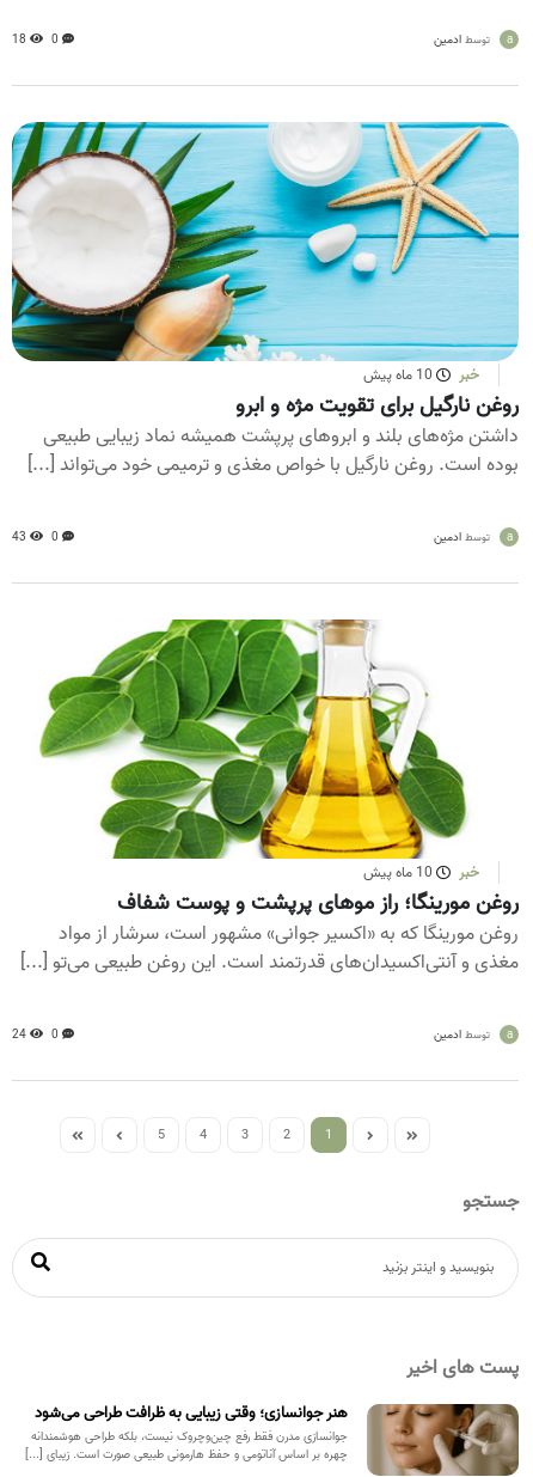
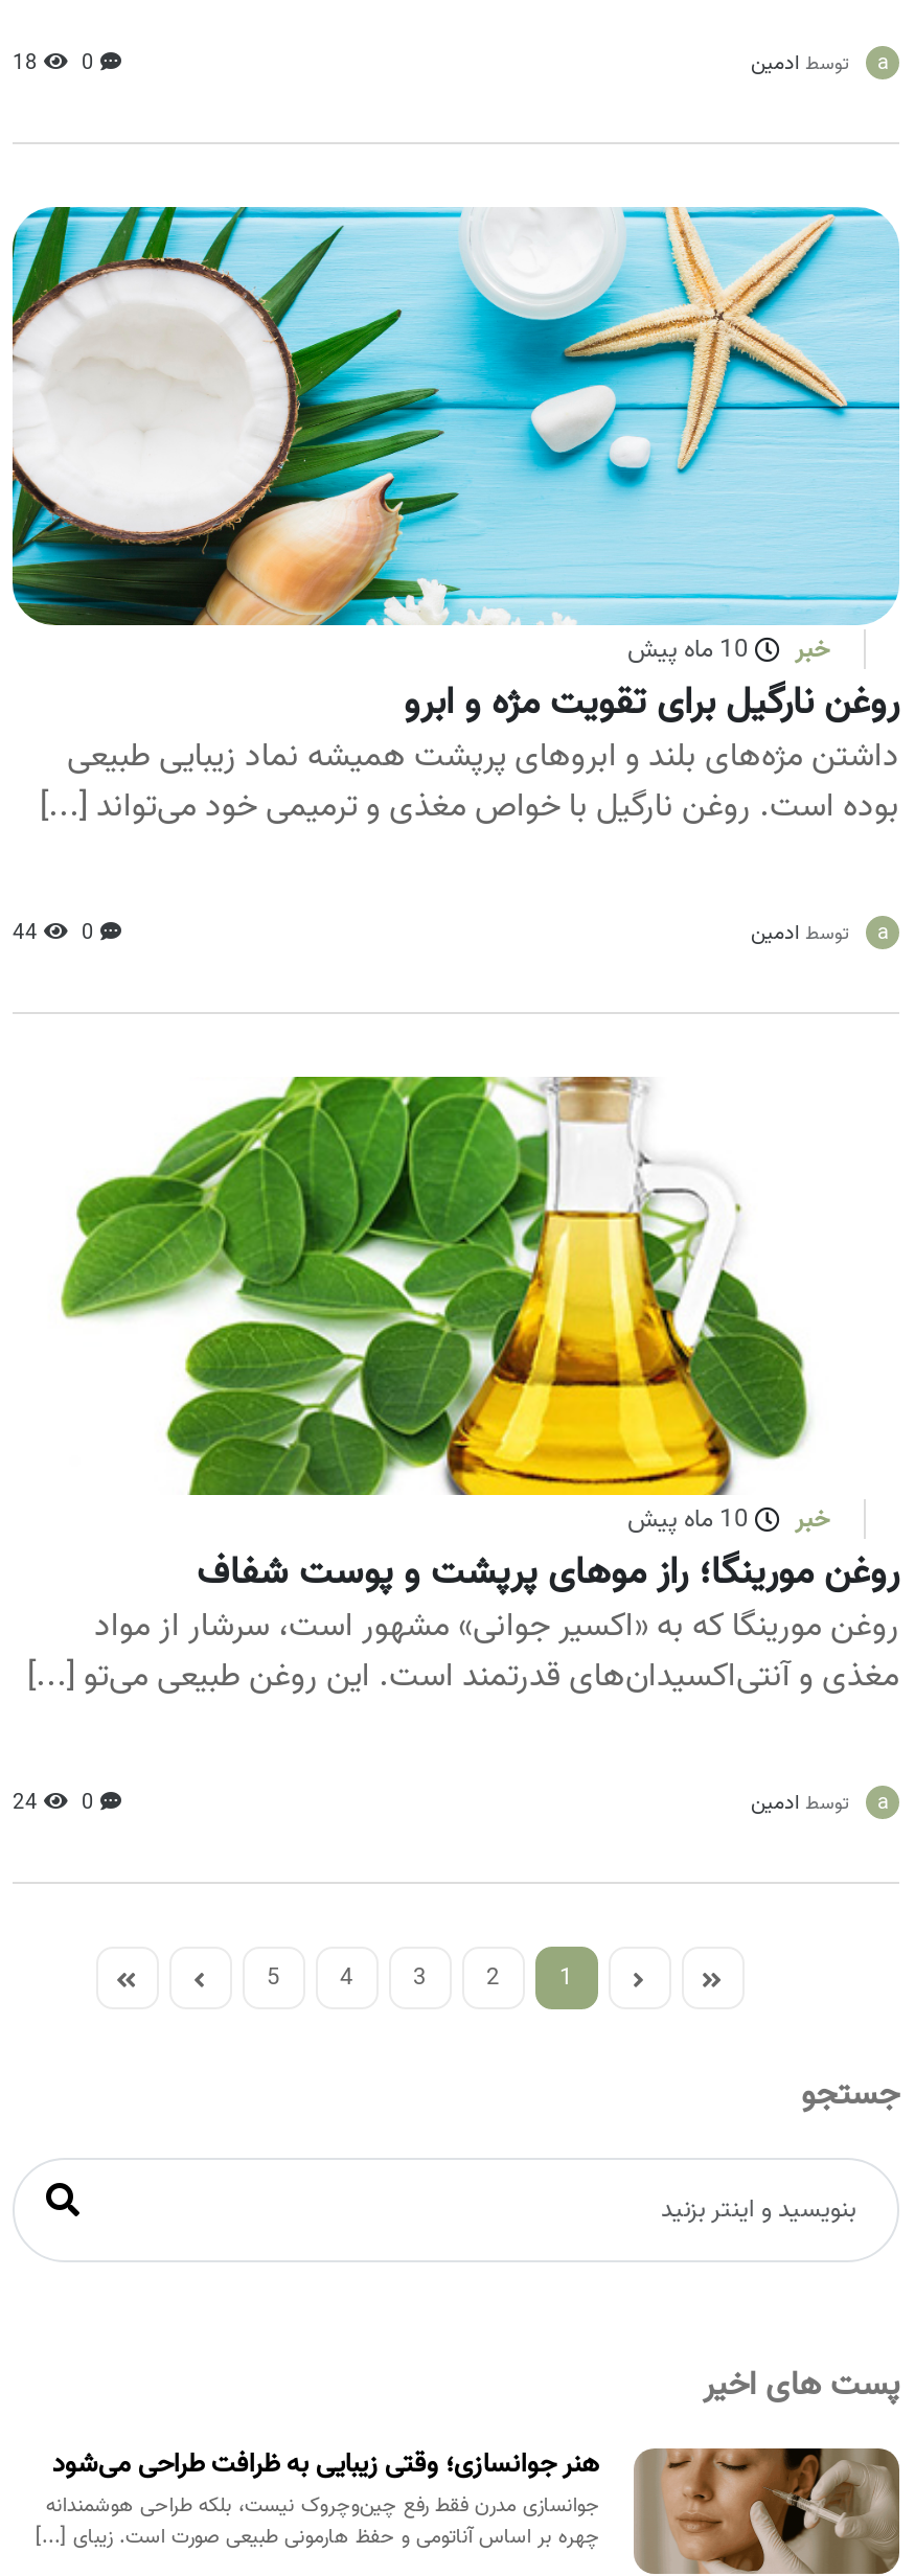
- 43 0
+ 44 0
